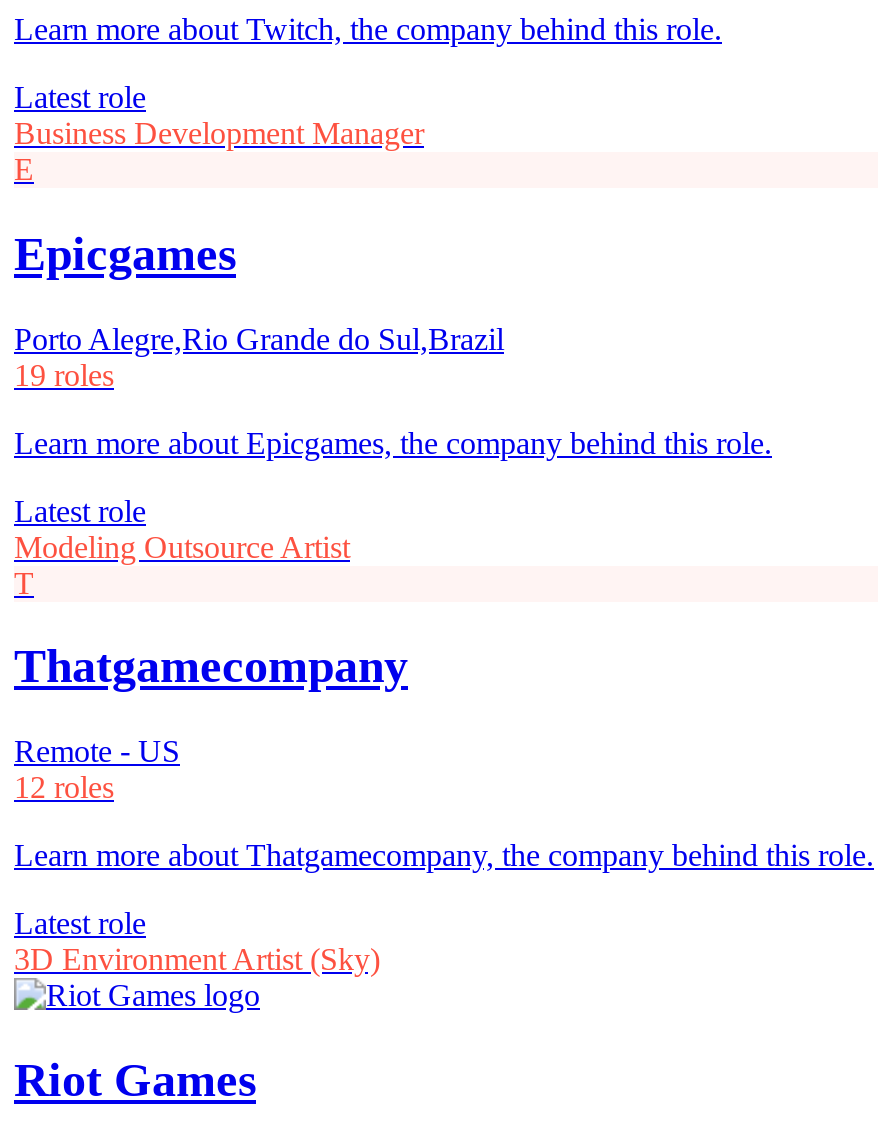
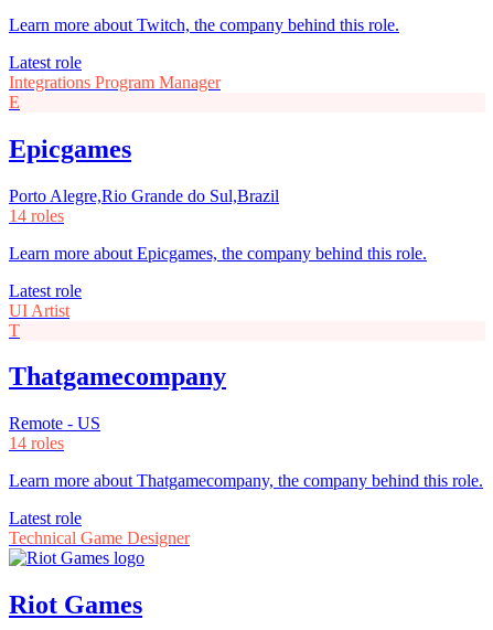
- Business Development Manager
+ Integrations Program Manager

- 19 roles
+ 14 roles

- Modeling Outsource Artist
+ UI Artist

- 12 roles
+ 14 roles

- 3D Environment Artist (Sky)
+ Technical Game Designer
